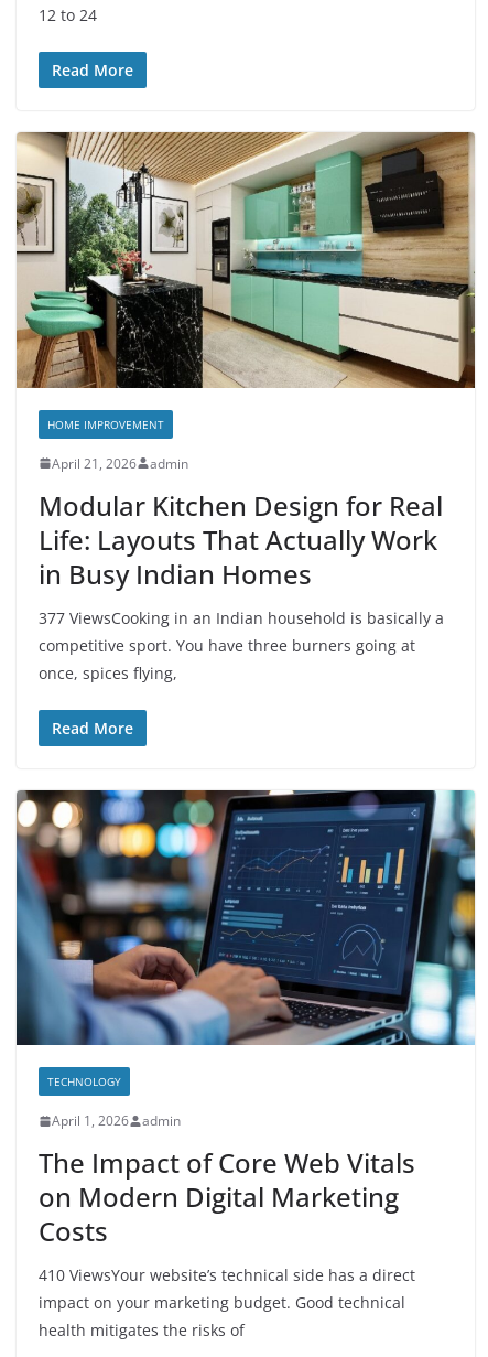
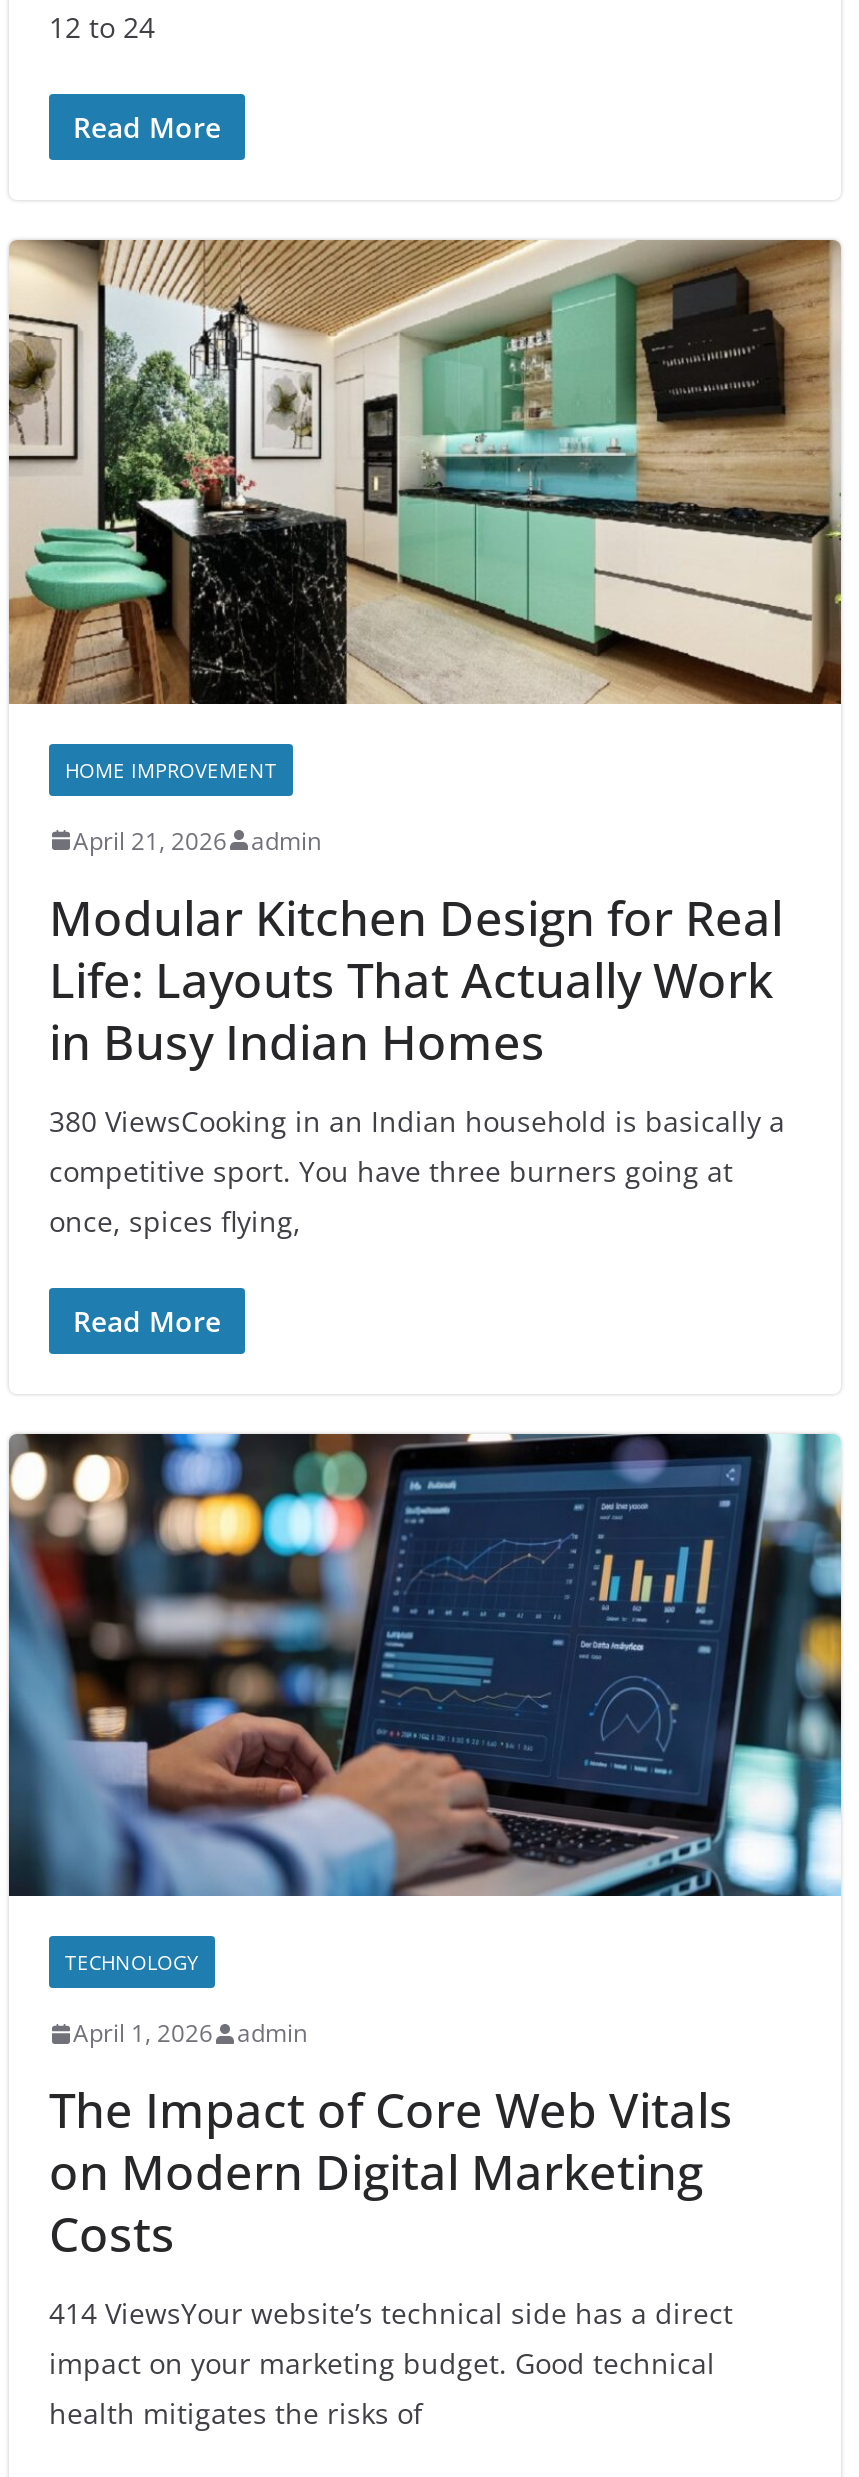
- 377 ViewsCooking in an Indian household is basically a
+ 380 ViewsCooking in an Indian household is basically a

- 410 ViewsYour website’s technical side has a direct
+ 414 ViewsYour website’s technical side has a direct
